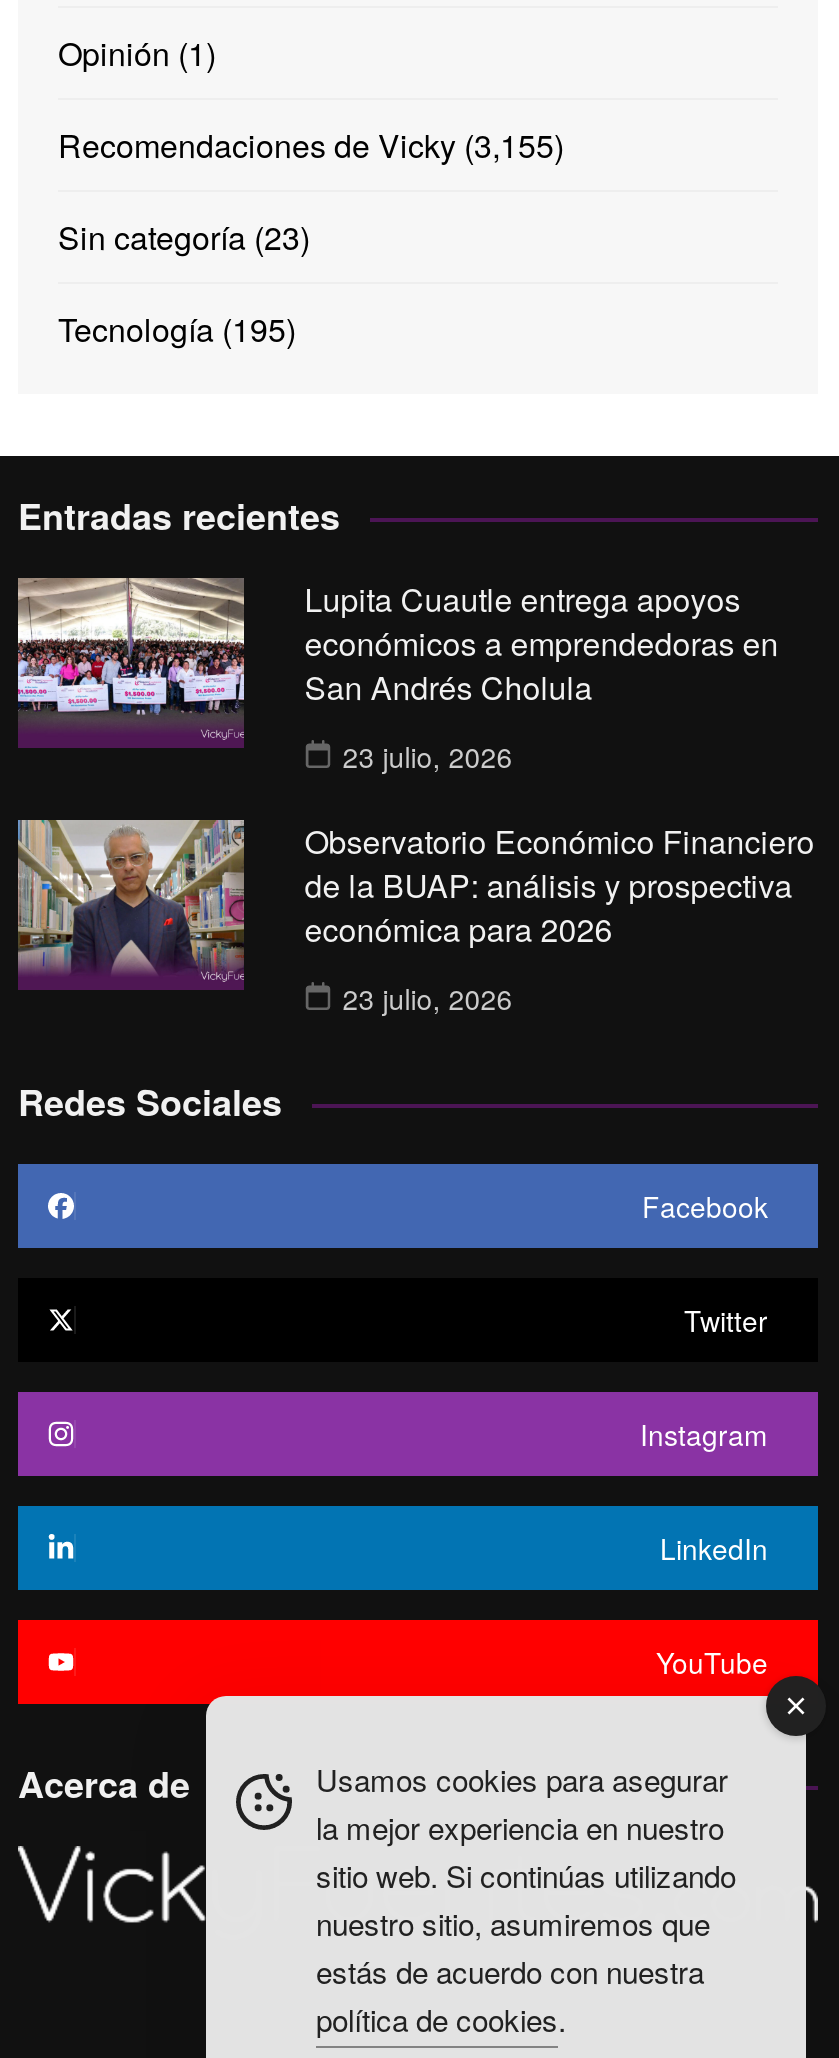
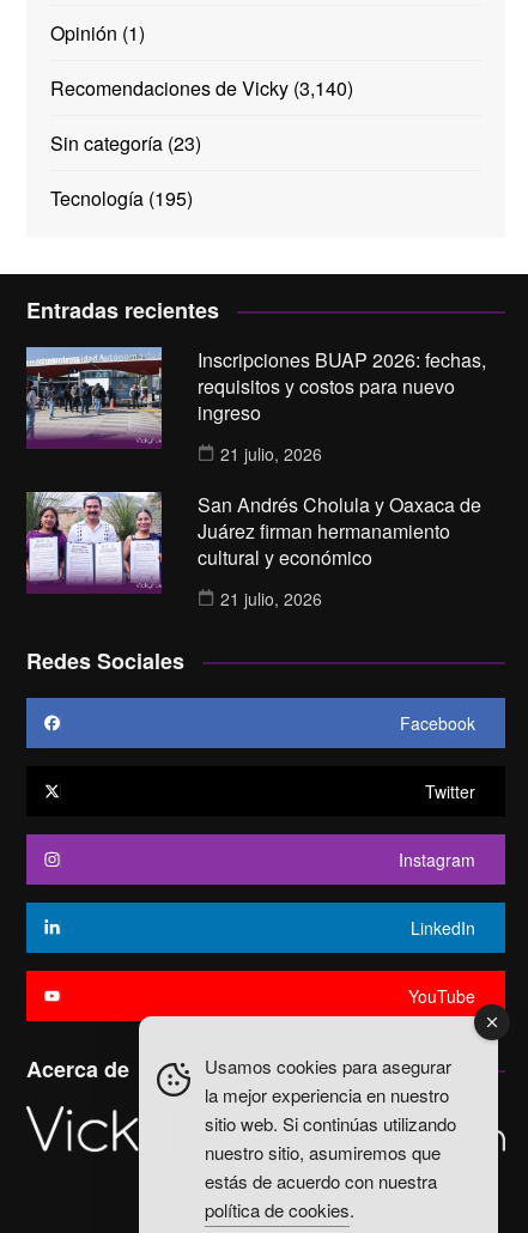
- Recomendaciones de Vicky (3,155)
+ Recomendaciones de Vicky (3,140)

- [image]
- Lupita Cuautle entrega apoyos
- económicos a emprendedoras en
- San Andrés Cholula
+ [image]
+ Inscripciones BUAP 2026: fechas,
+ requisitos y costos para nuevo
+ ingreso

- 23 julio, 2026
+ 21 julio, 2026

- [image]
- Observatorio Económico Financiero
- de la BUAP: análisis y prospectiva
- económica para 2026
+ [image]
+ San Andrés Cholula y Oaxaca de
+ Juárez firman hermanamiento
+ cultural y económico

- 23 julio, 2026
+ 21 julio, 2026
